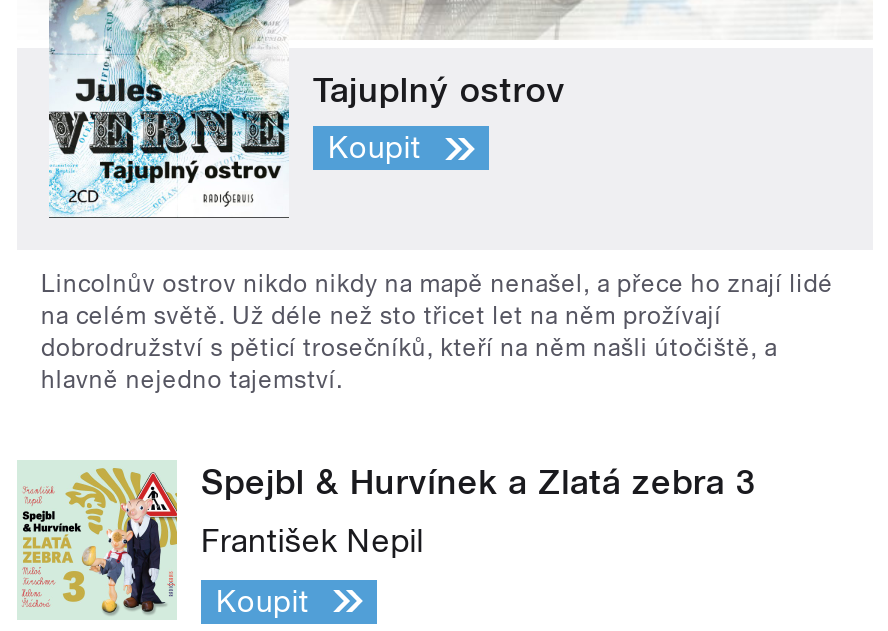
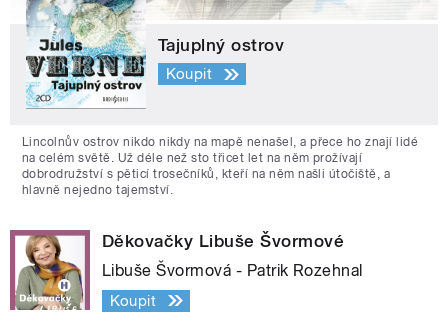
- [image]
- Spejbl & Hurvínek a Zlatá zebra 3
+ [image]
+ Děkovačky Libuše Švormové

- František Nepil
+ Libuše Švormová - Patrik Rozehnal
